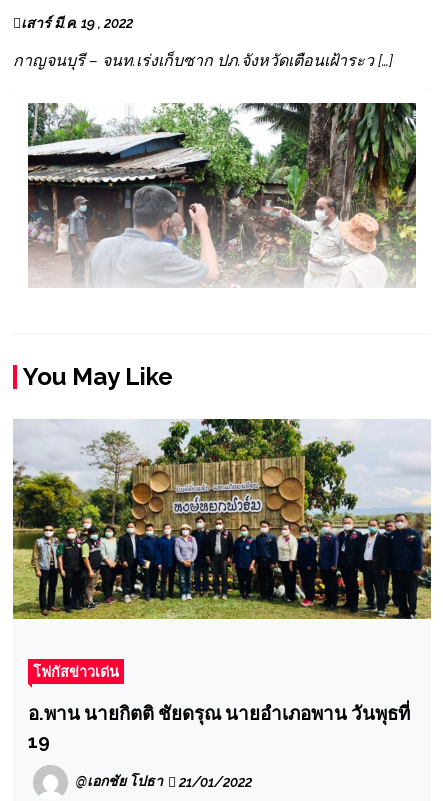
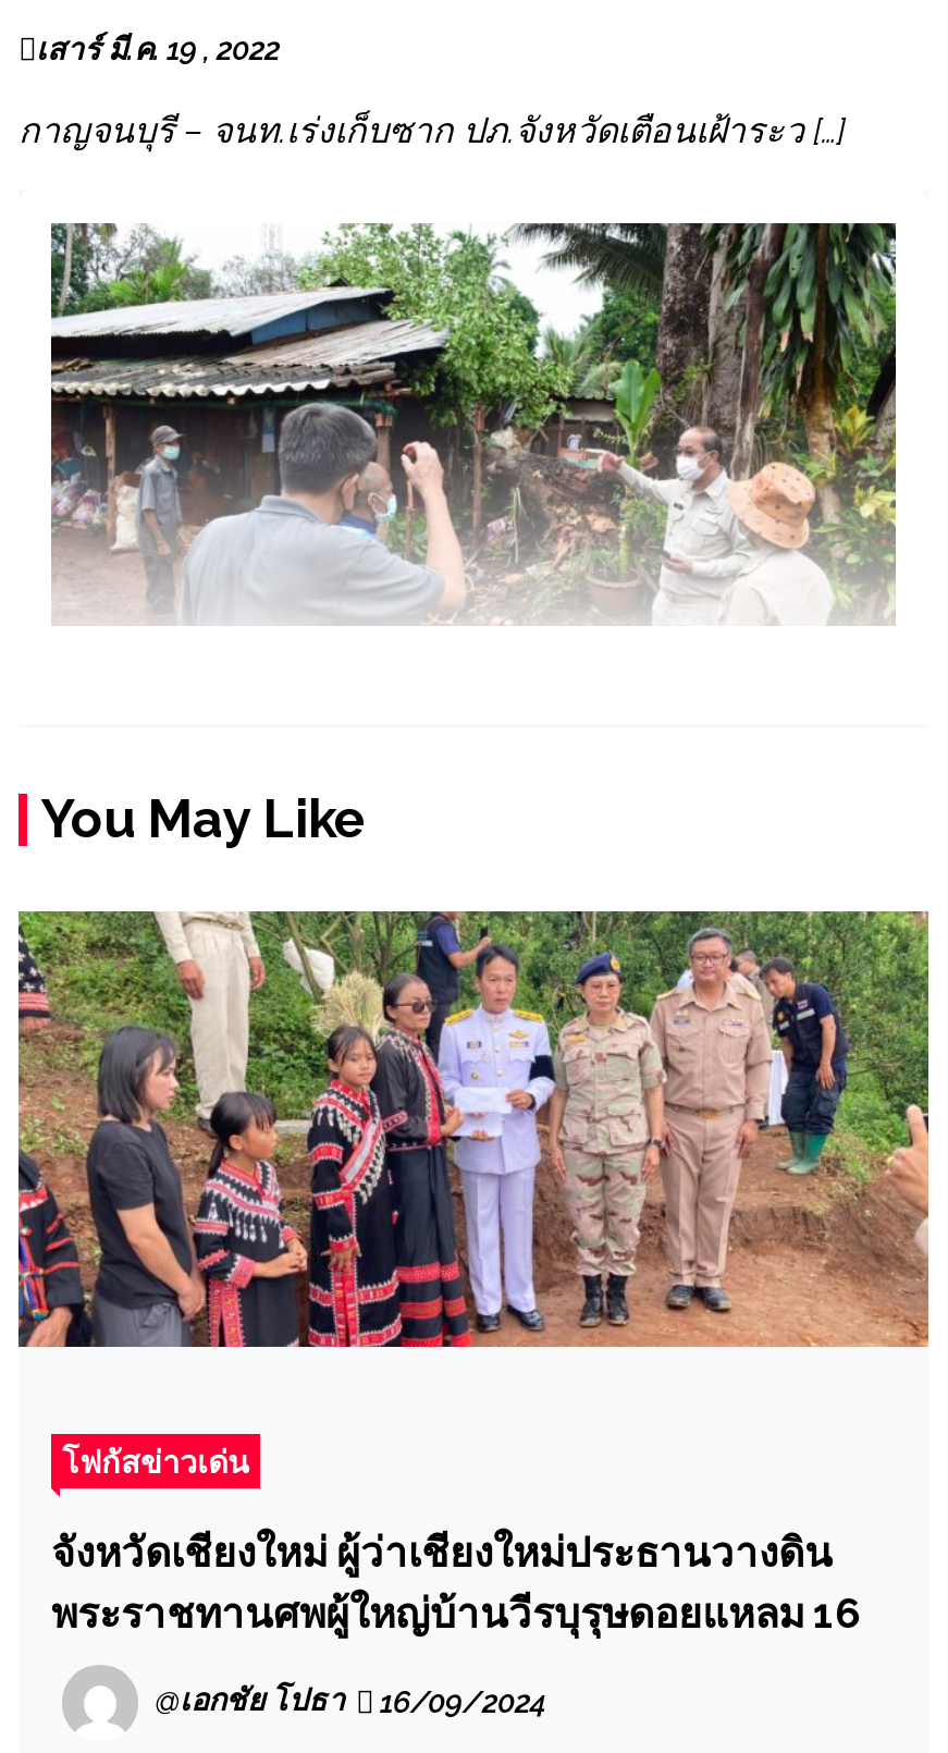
- [image]
+ [image]

- อ.พาน นายกิตติ ชัยดรุณ นายอำเภอพาน วันพุธที่
- 19
+ จังหวัดเชียงใหม่ ผู้ว่าเชียงใหม่ประธานวางดิน
+ พระราชทานศพผู้ใหญ่บ้านวีรบุรุษดอยแหลม 16

- @เอกชัย โปธา 21/01/2022
+ @เอกชัย โปธา 16/09/2024
